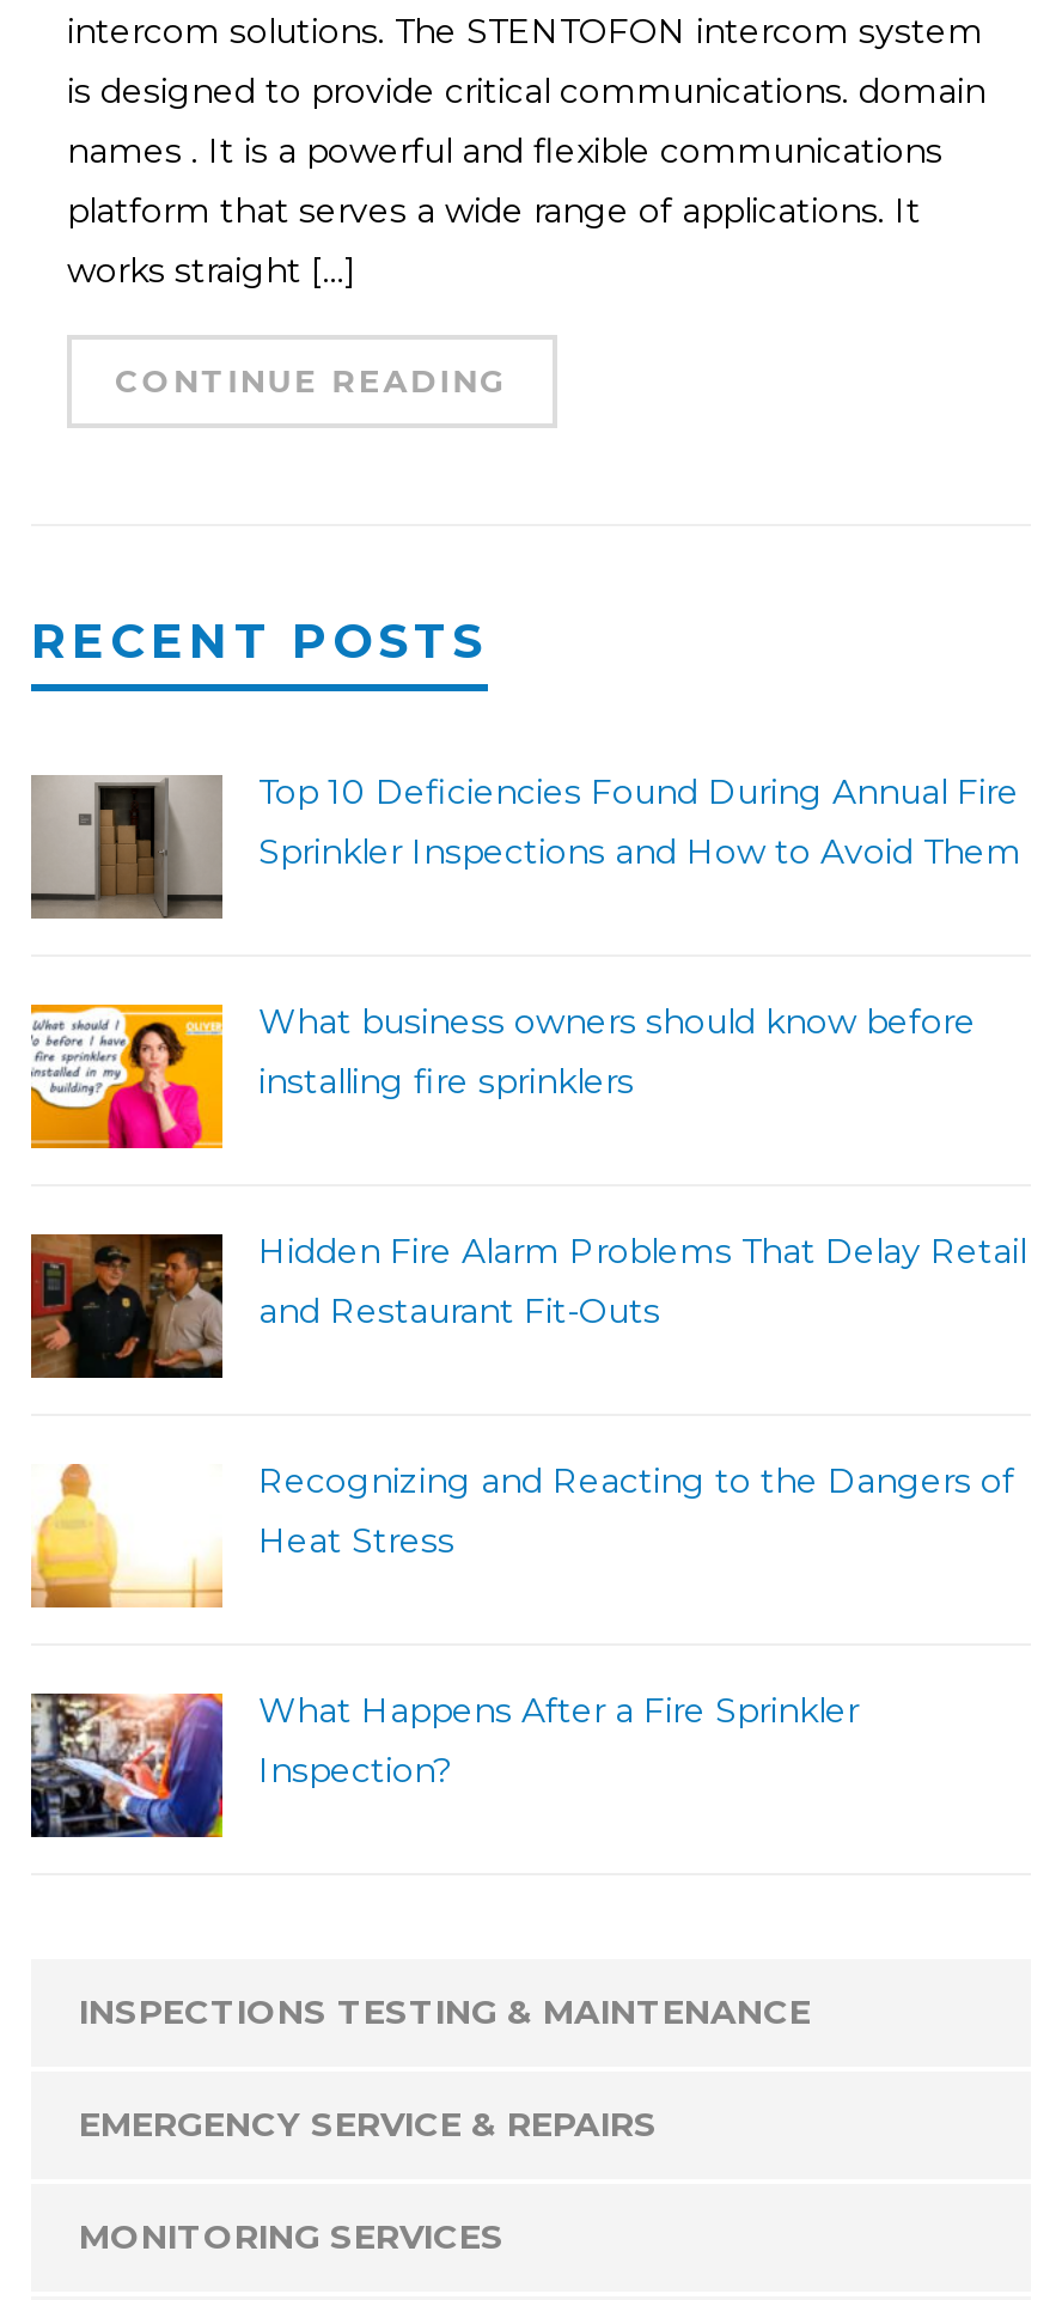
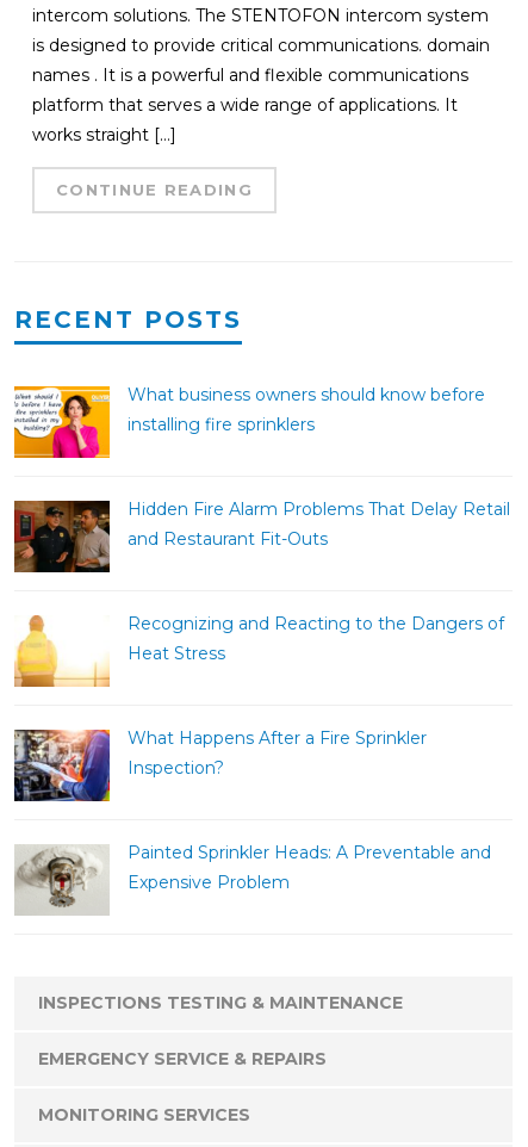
- [image]
- Top 10 Deficiencies Found During Annual Fire
- Sprinkler Inspections and How to Avoid Them

moved up: [image] | What business owners should know before | installing fire sprinklers | ... | What Happens After a Fire Sprinkler | Inspection?

+ [image]
+ Painted Sprinkler Heads: A Preventable and
+ Expensive Problem
